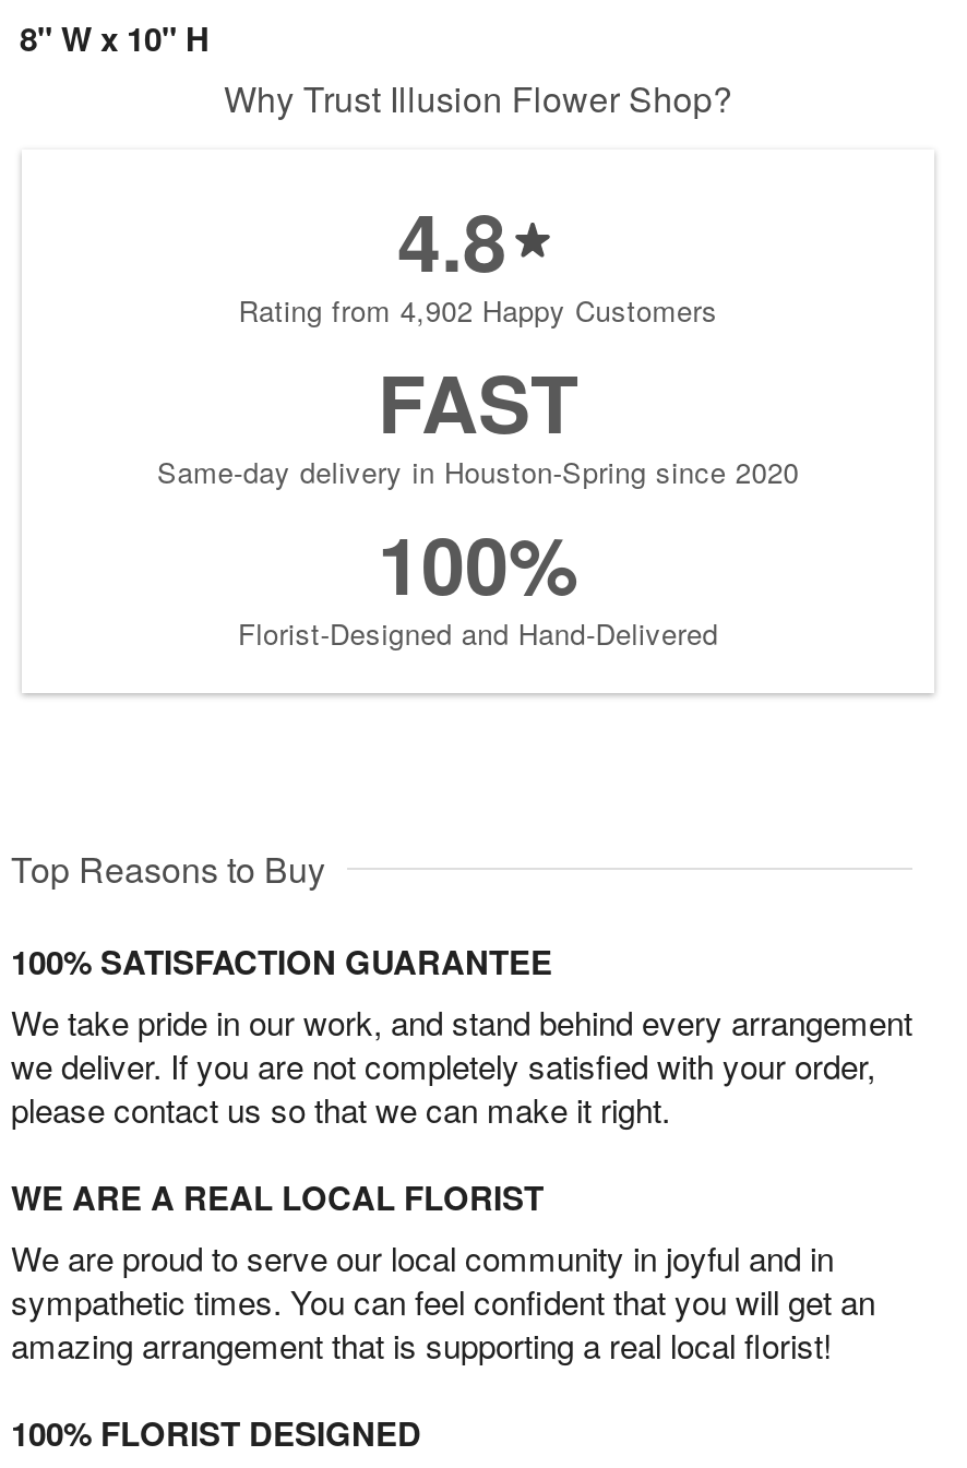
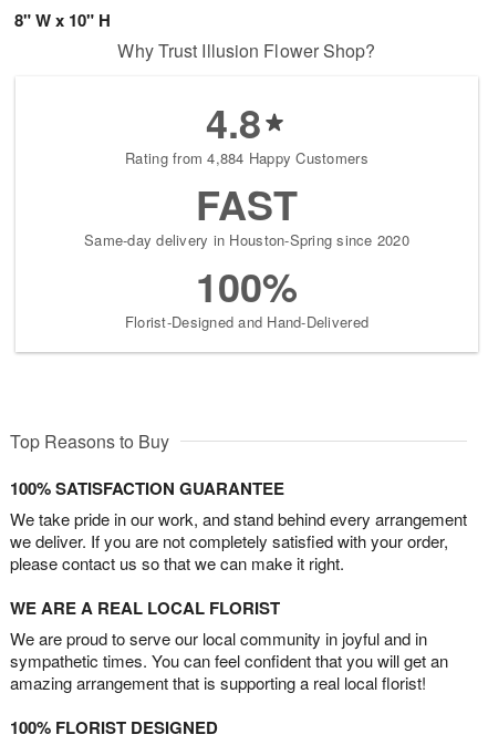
- Rating from 4,902 Happy Customers
+ Rating from 4,884 Happy Customers
